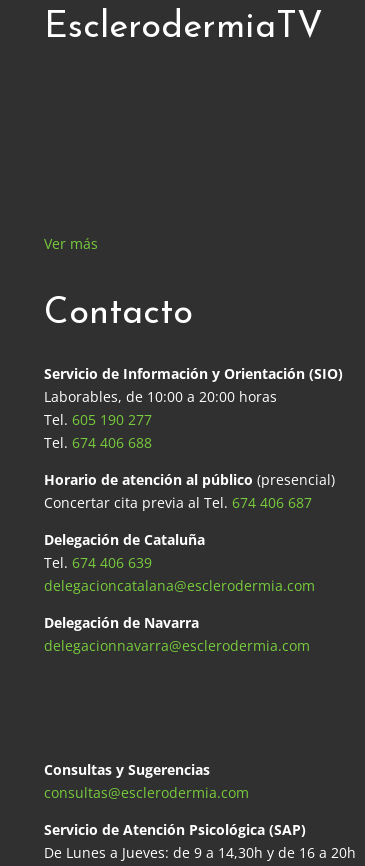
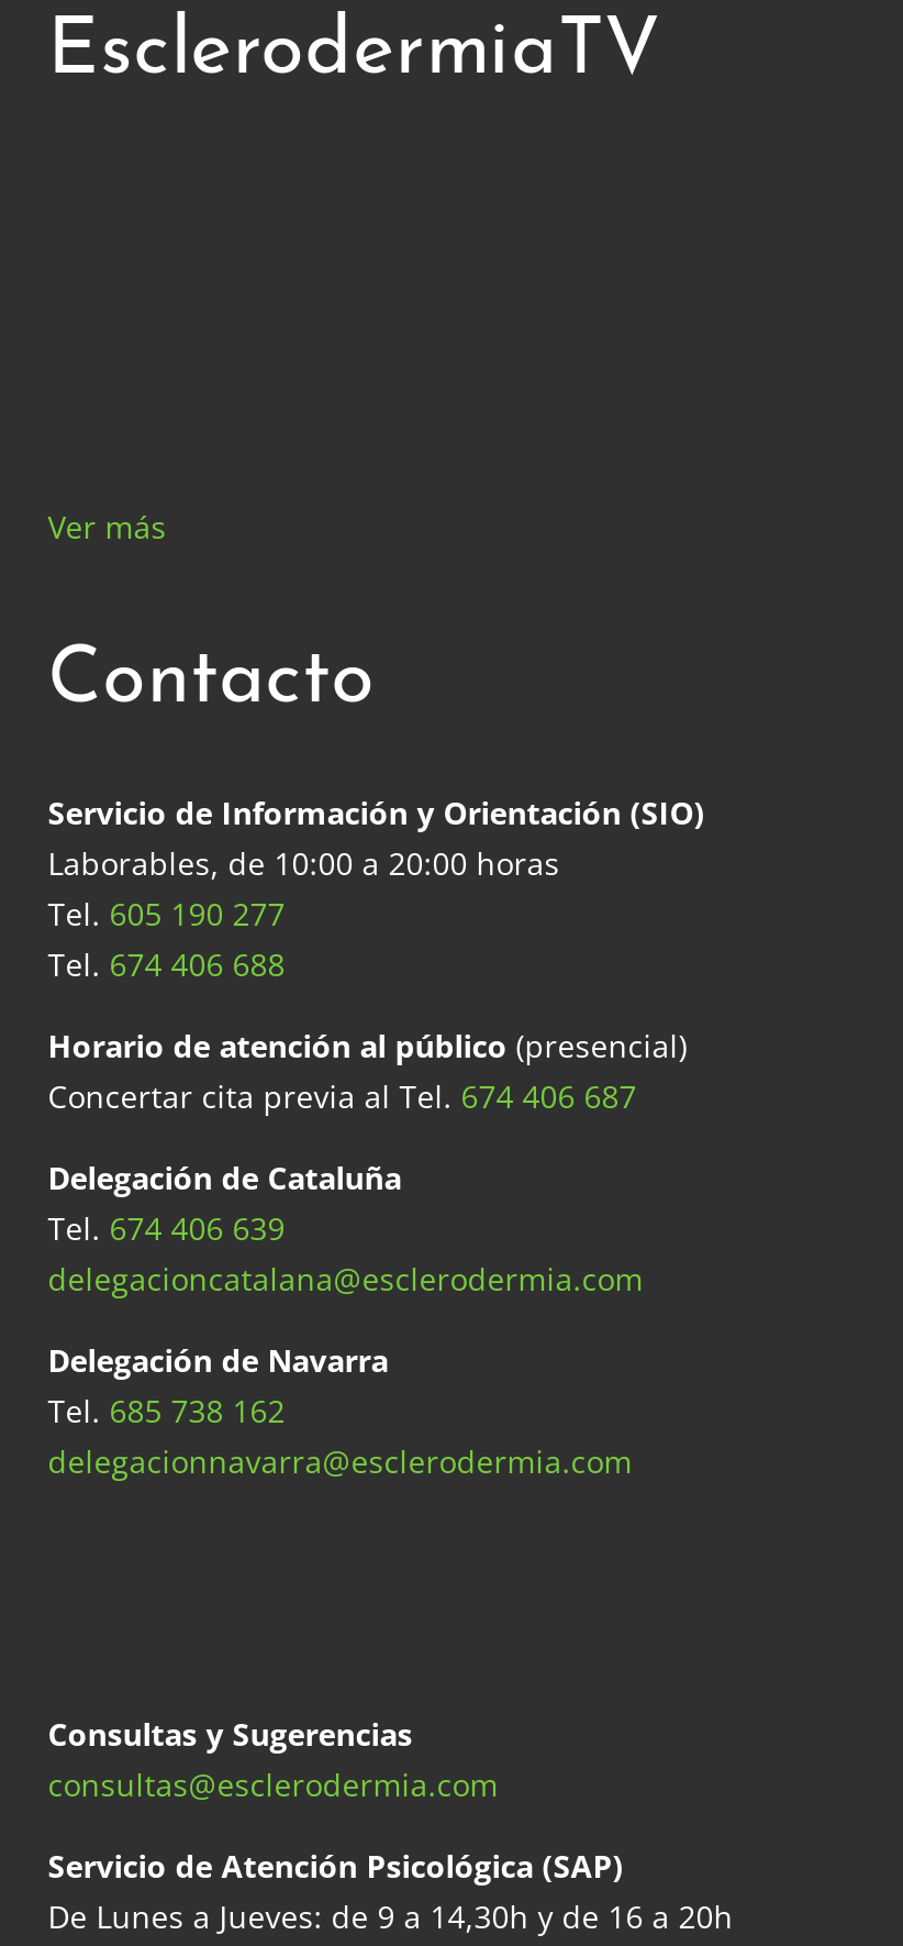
+ Tel. 685 738 162
